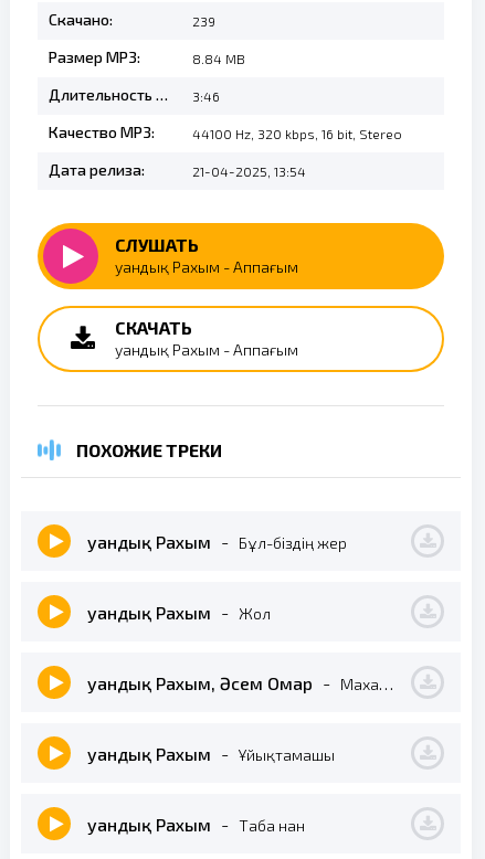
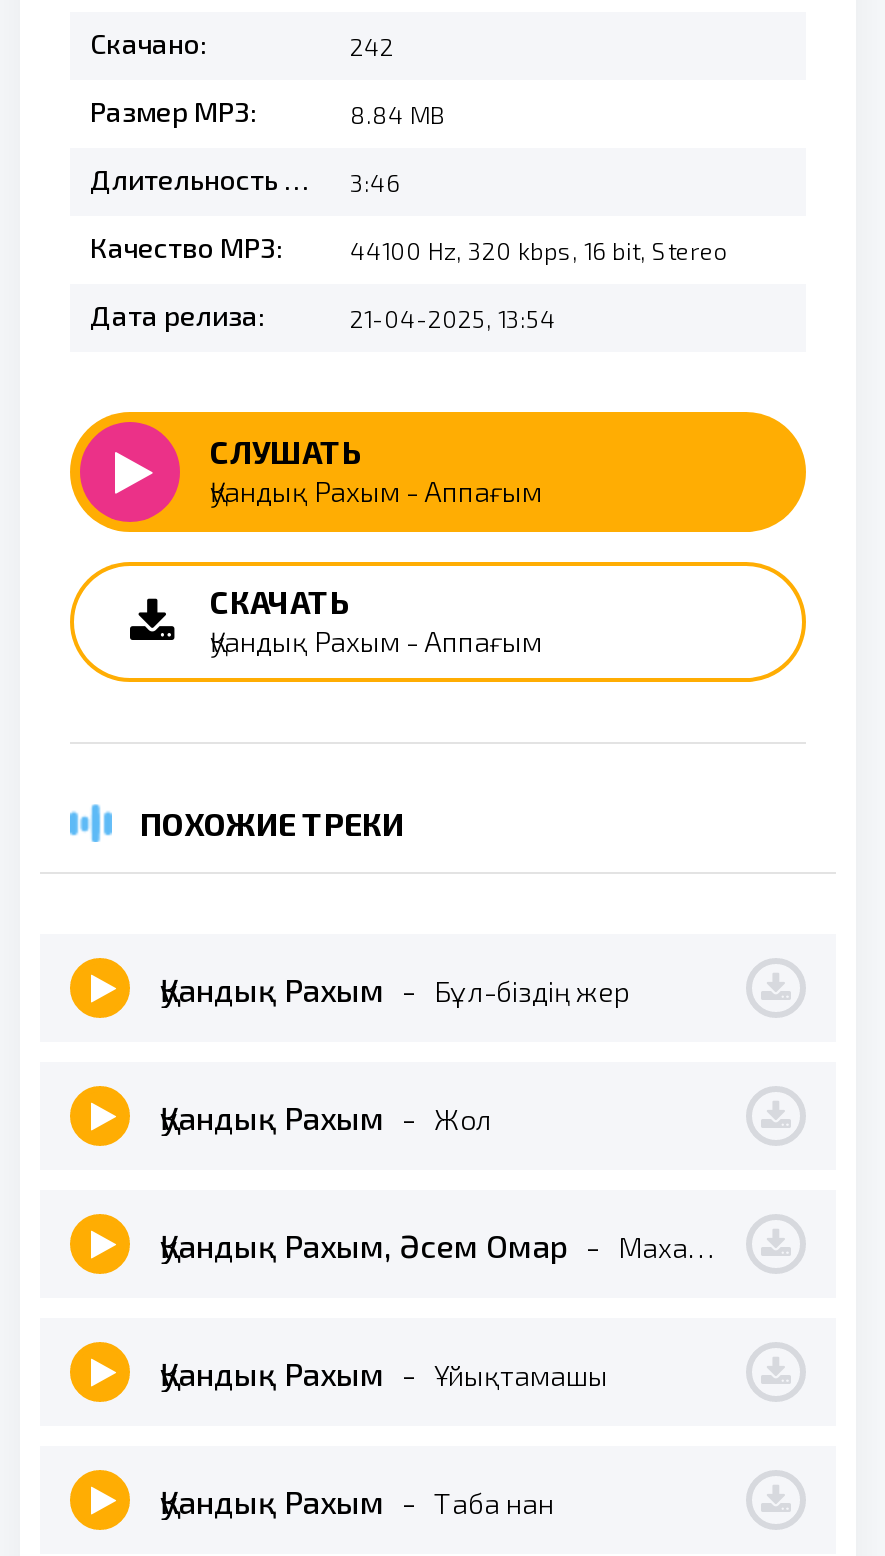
- 239
+ 242
